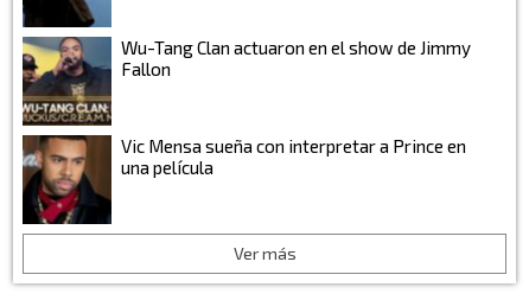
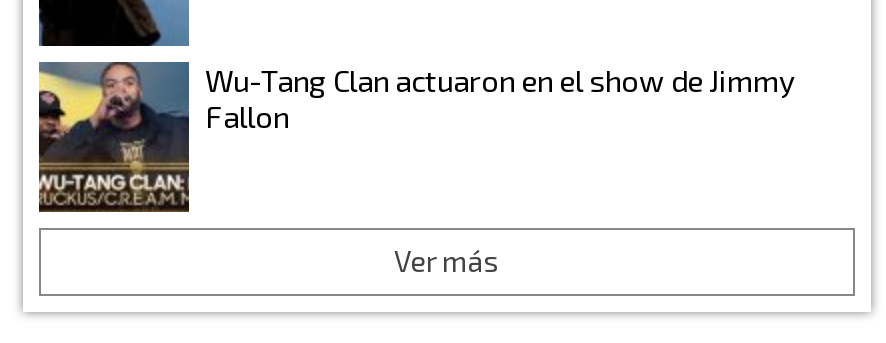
- [image]
- Vic Mensa sueña con interpretar a Prince en
- una película
